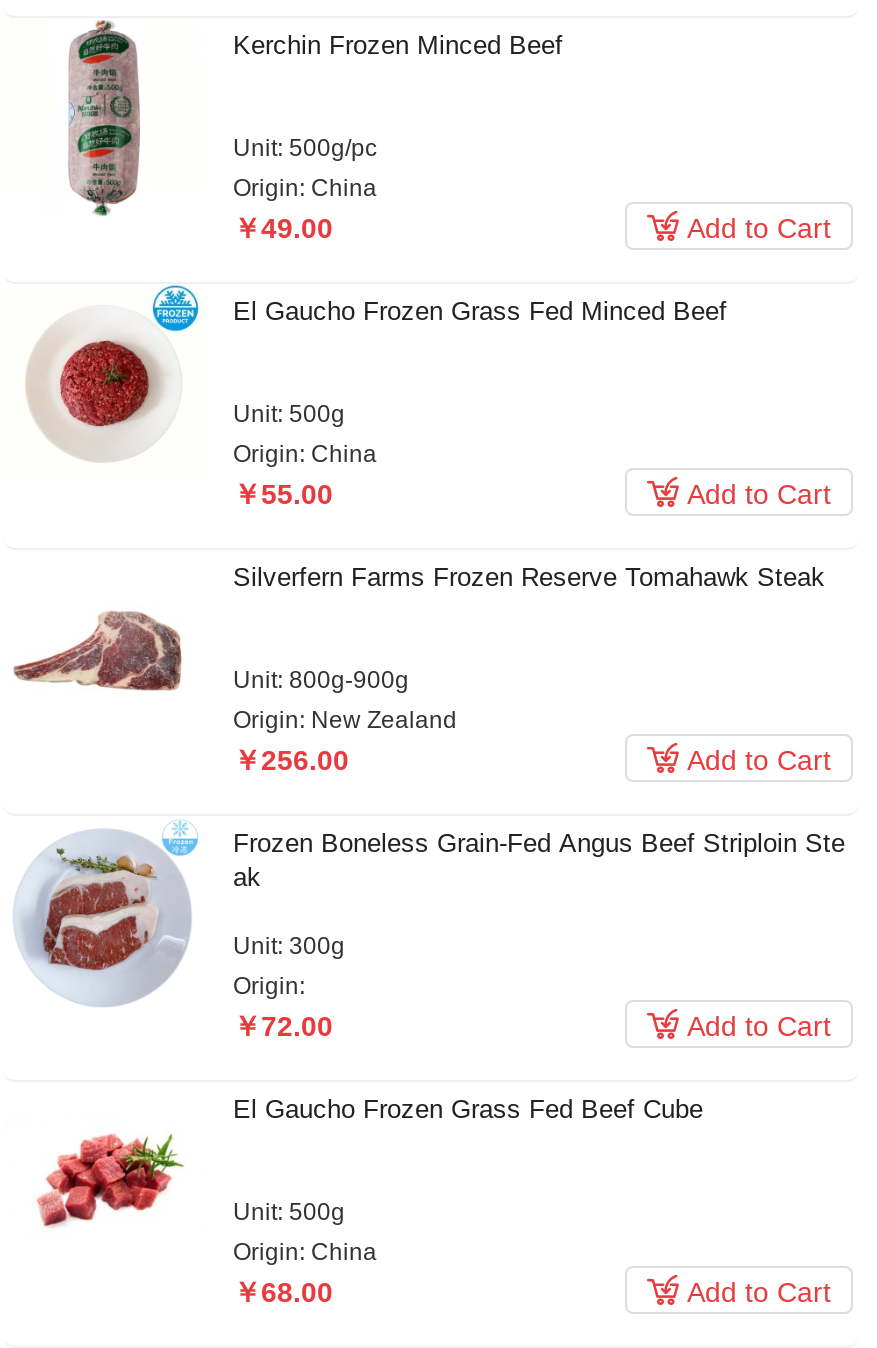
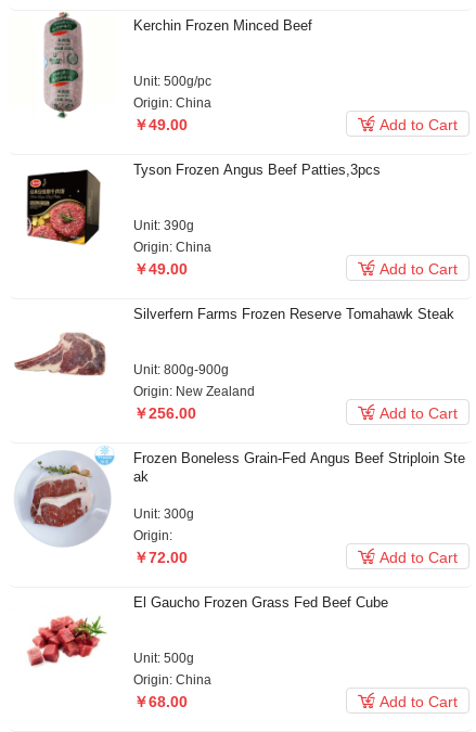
- [image]
- El Gaucho Frozen Grass Fed Minced Beef
+ [image]
+ Tyson Frozen Angus Beef Patties,3pcs

- Unit: 500g
+ Unit: 390g

- ￥55.00
+ ￥49.00
